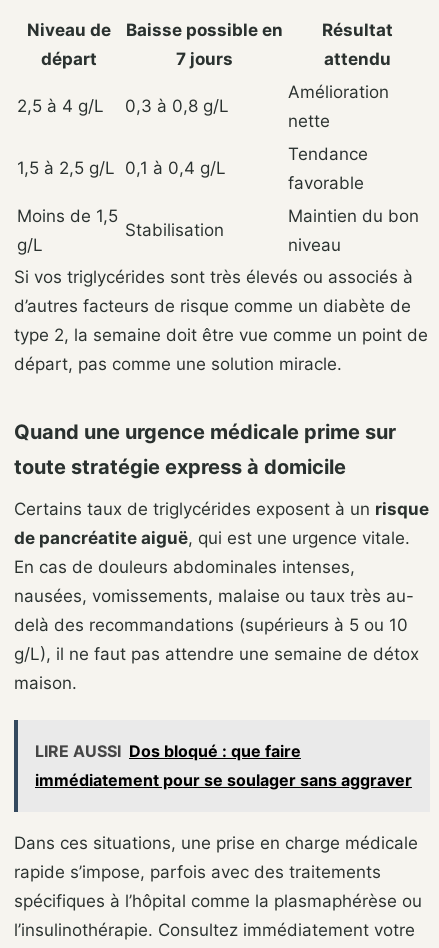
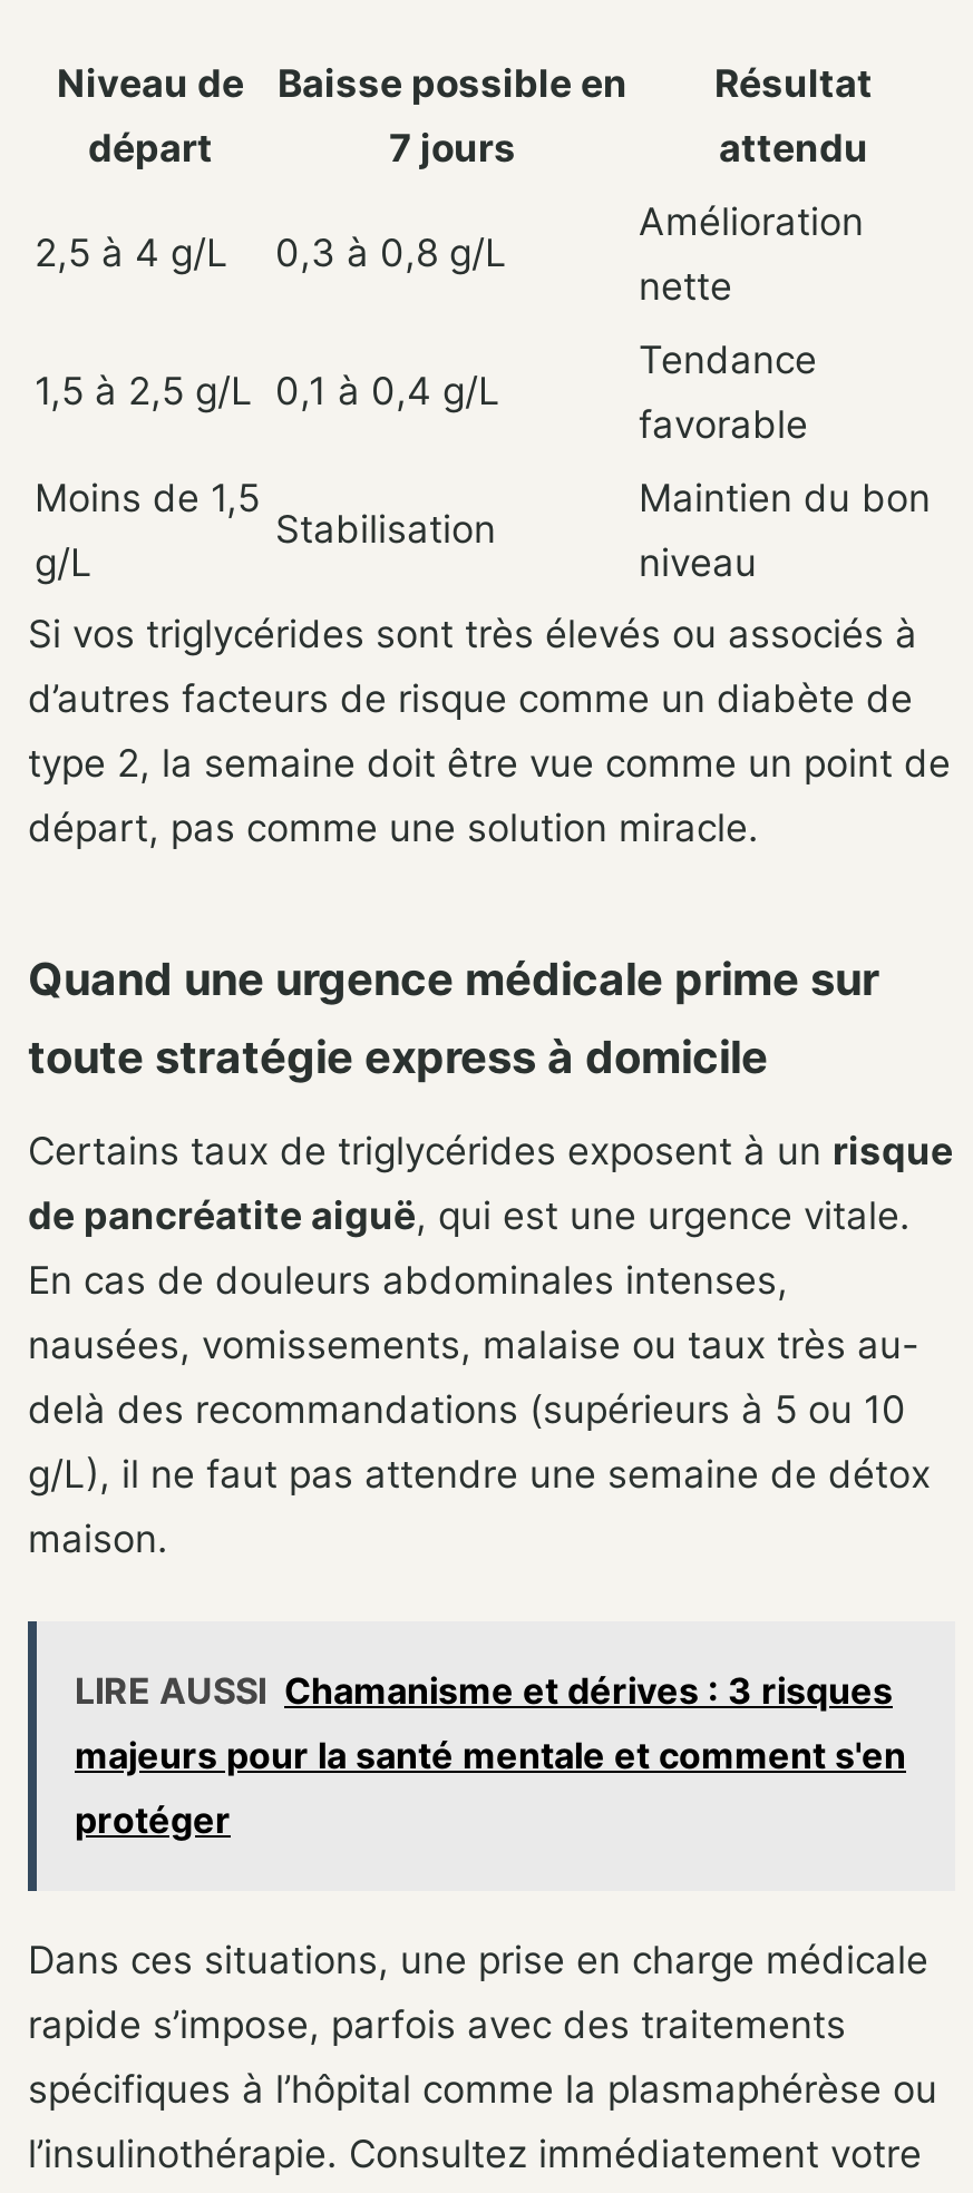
- LIRE AUSSI Dos bloqué : que faire
- immédiatement pour se soulager sans aggraver
+ LIRE AUSSI Chamanisme et dérives : 3 risques
+ majeurs pour la santé mentale et comment s'en
+ protéger
